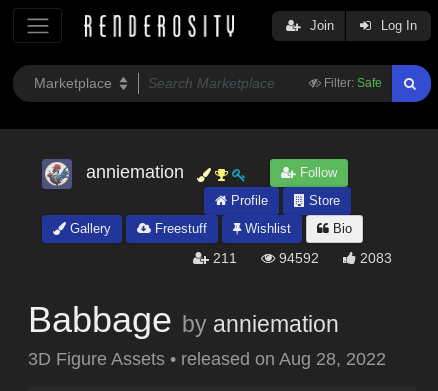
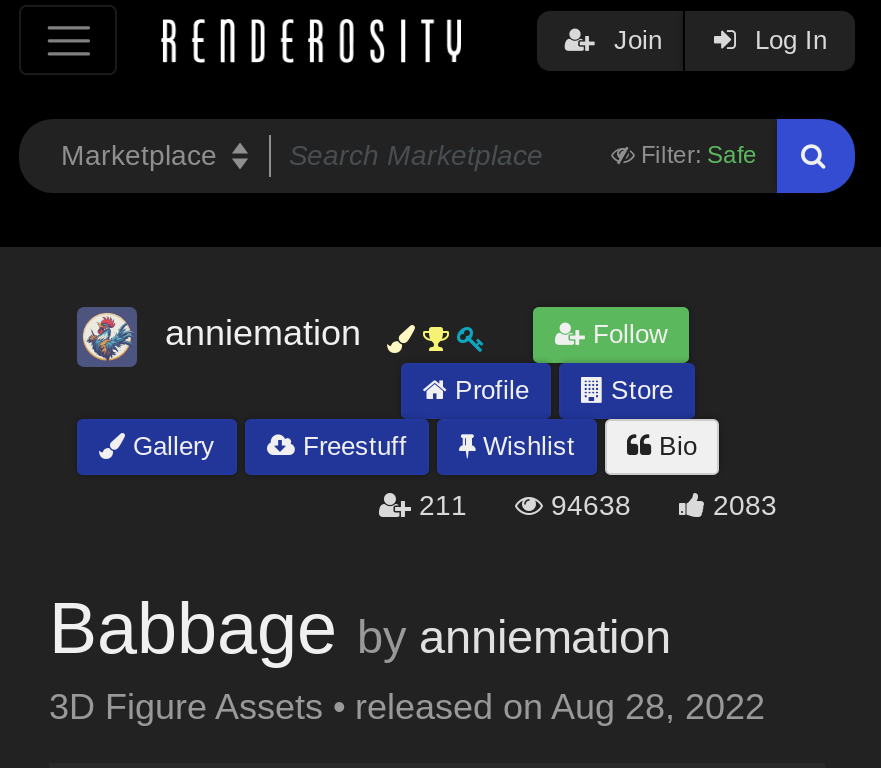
- 94592
+ 94638
